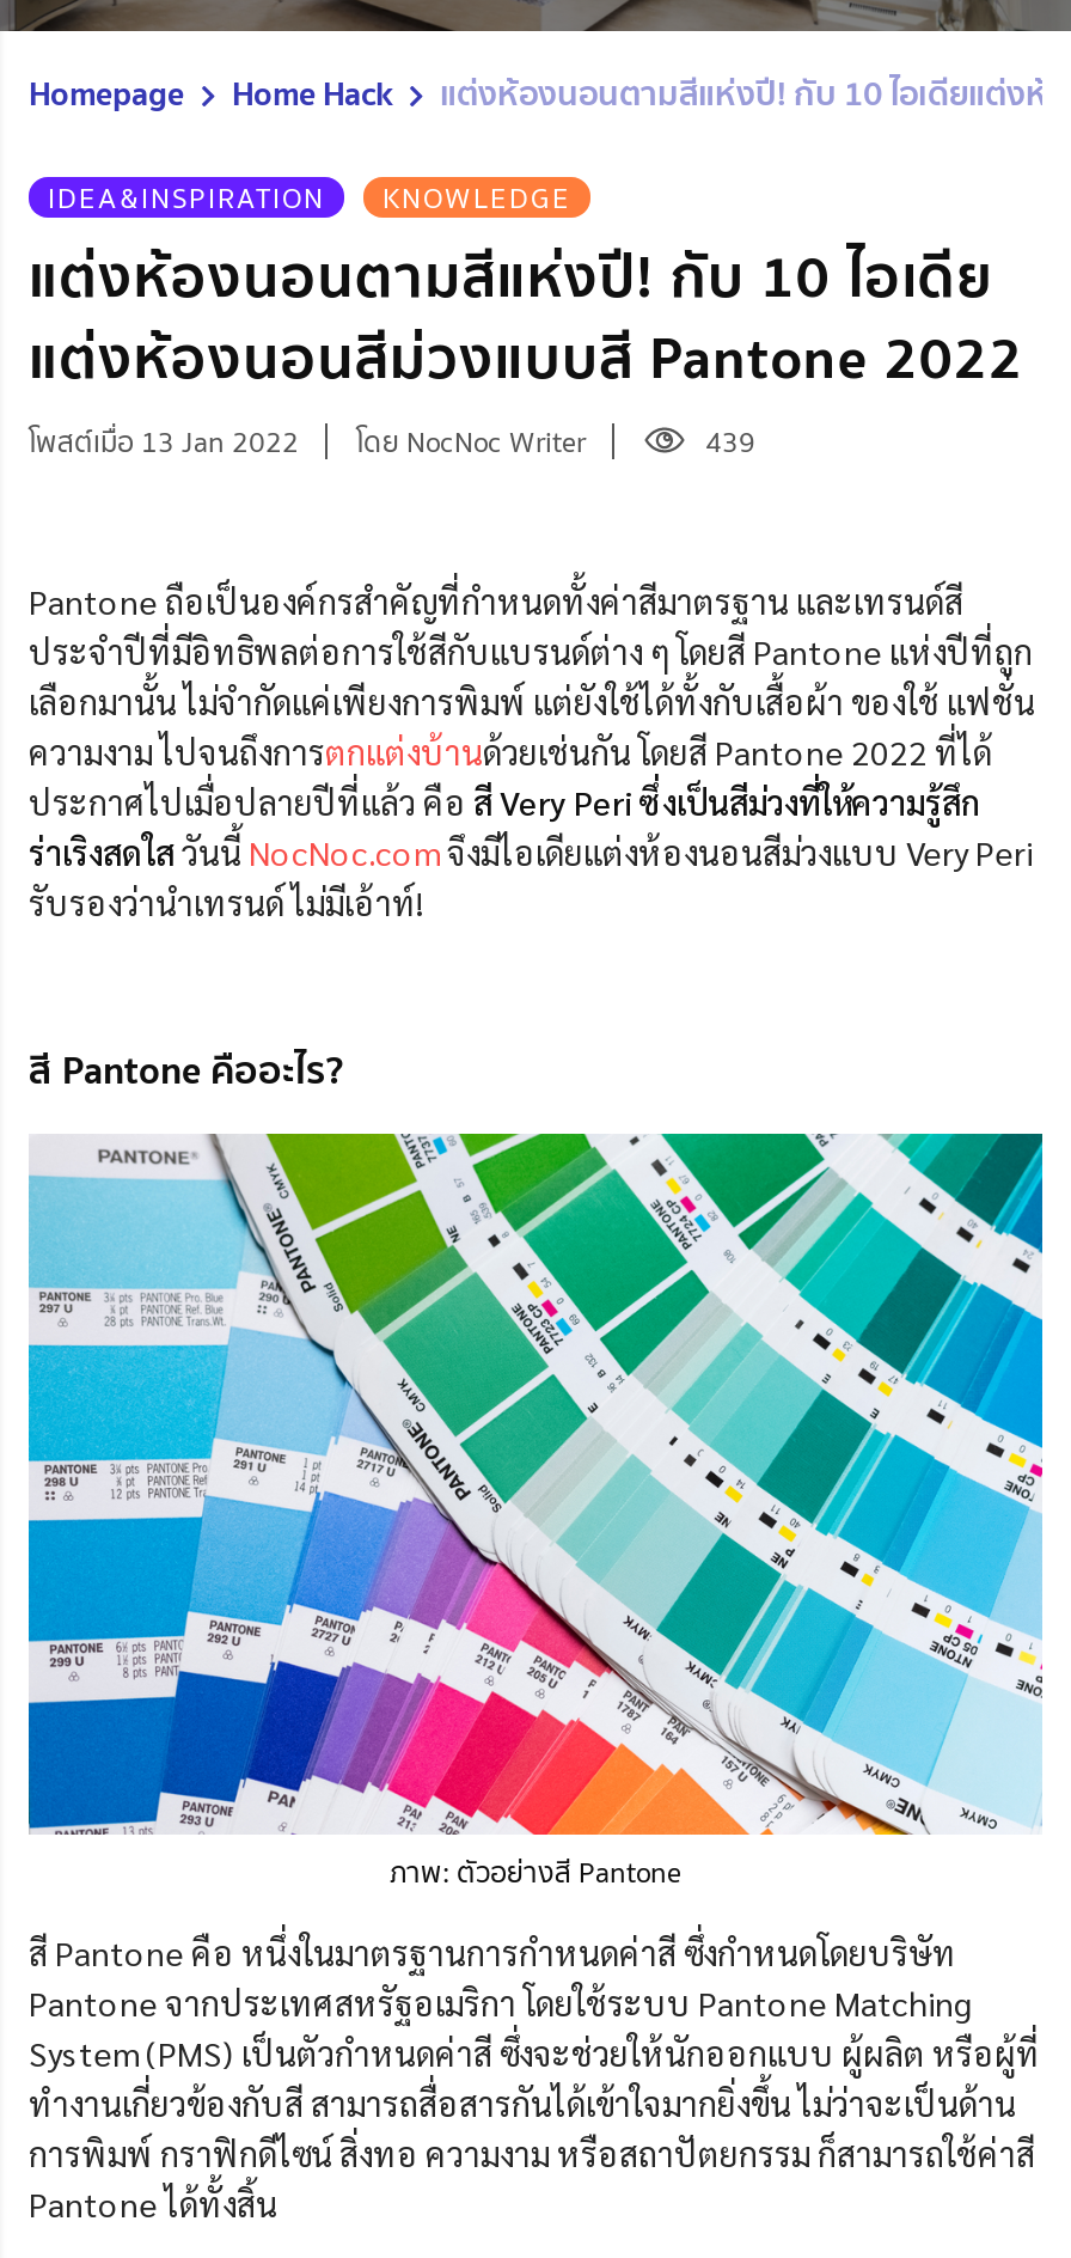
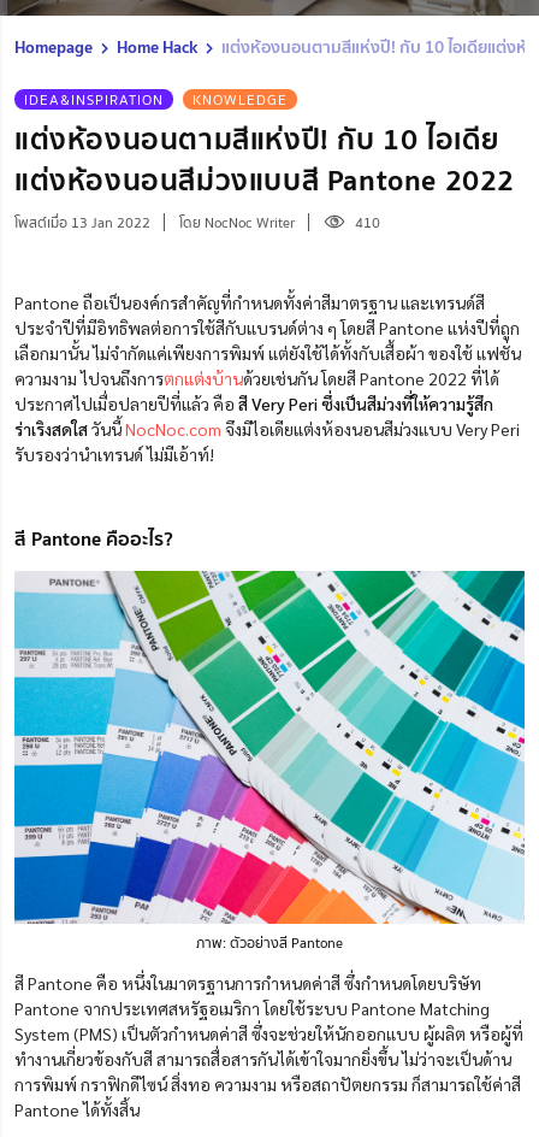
- 439
+ 410
